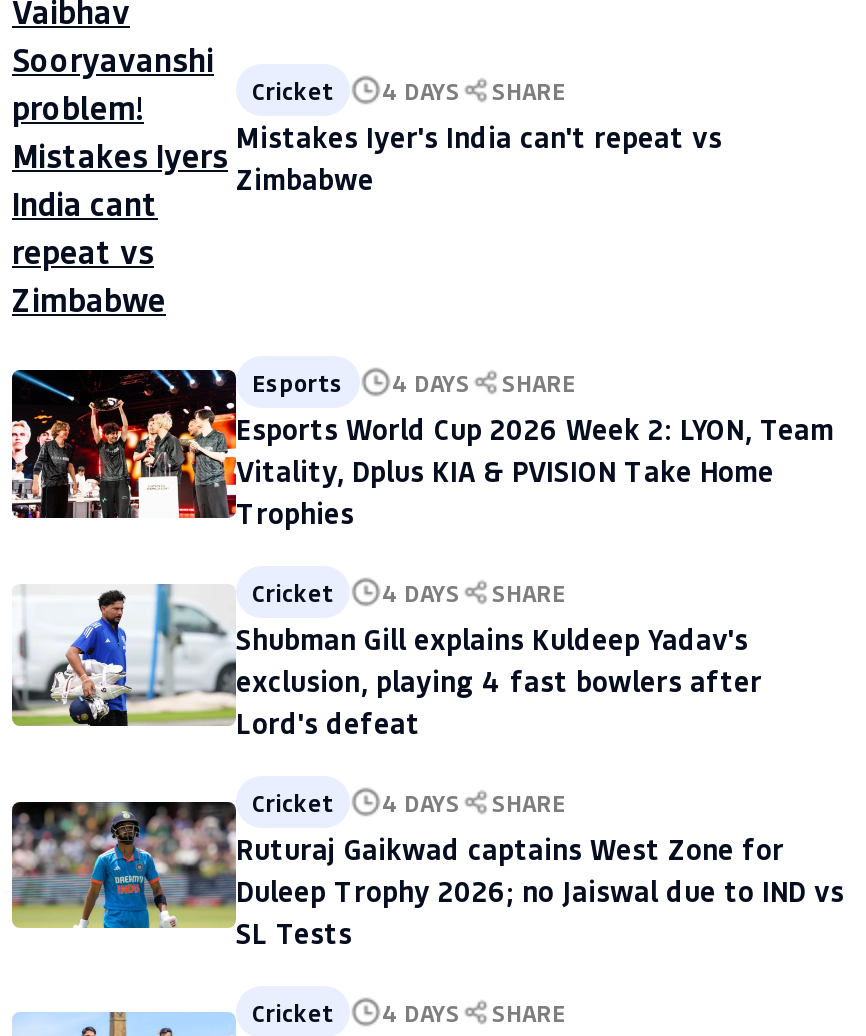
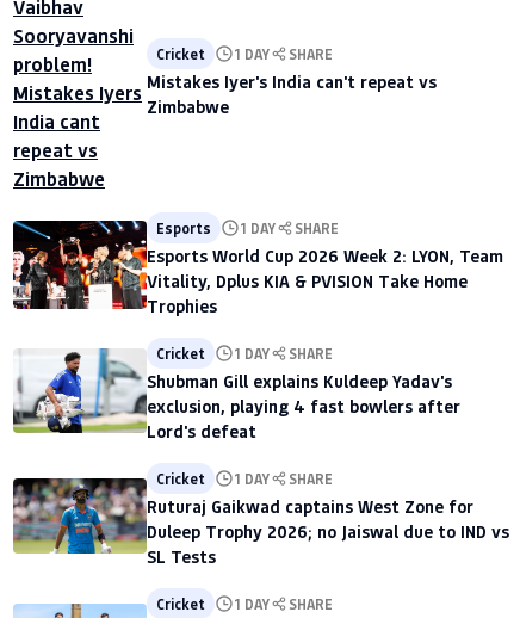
- Cricket 4 DAYS SHARE
+ Cricket 1 DAY SHARE

- Esports 4 DAYS SHARE
+ Esports 1 DAY SHARE

- Cricket 4 DAYS SHARE
+ Cricket 1 DAY SHARE

- Cricket 4 DAYS SHARE
+ Cricket 1 DAY SHARE

- Cricket 4 DAYS SHARE
+ Cricket 1 DAY SHARE
